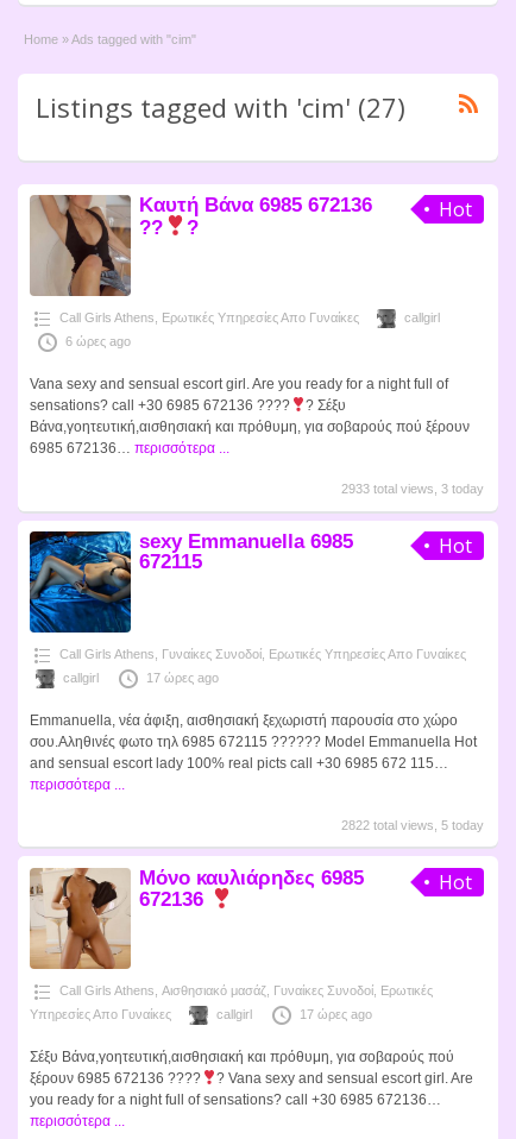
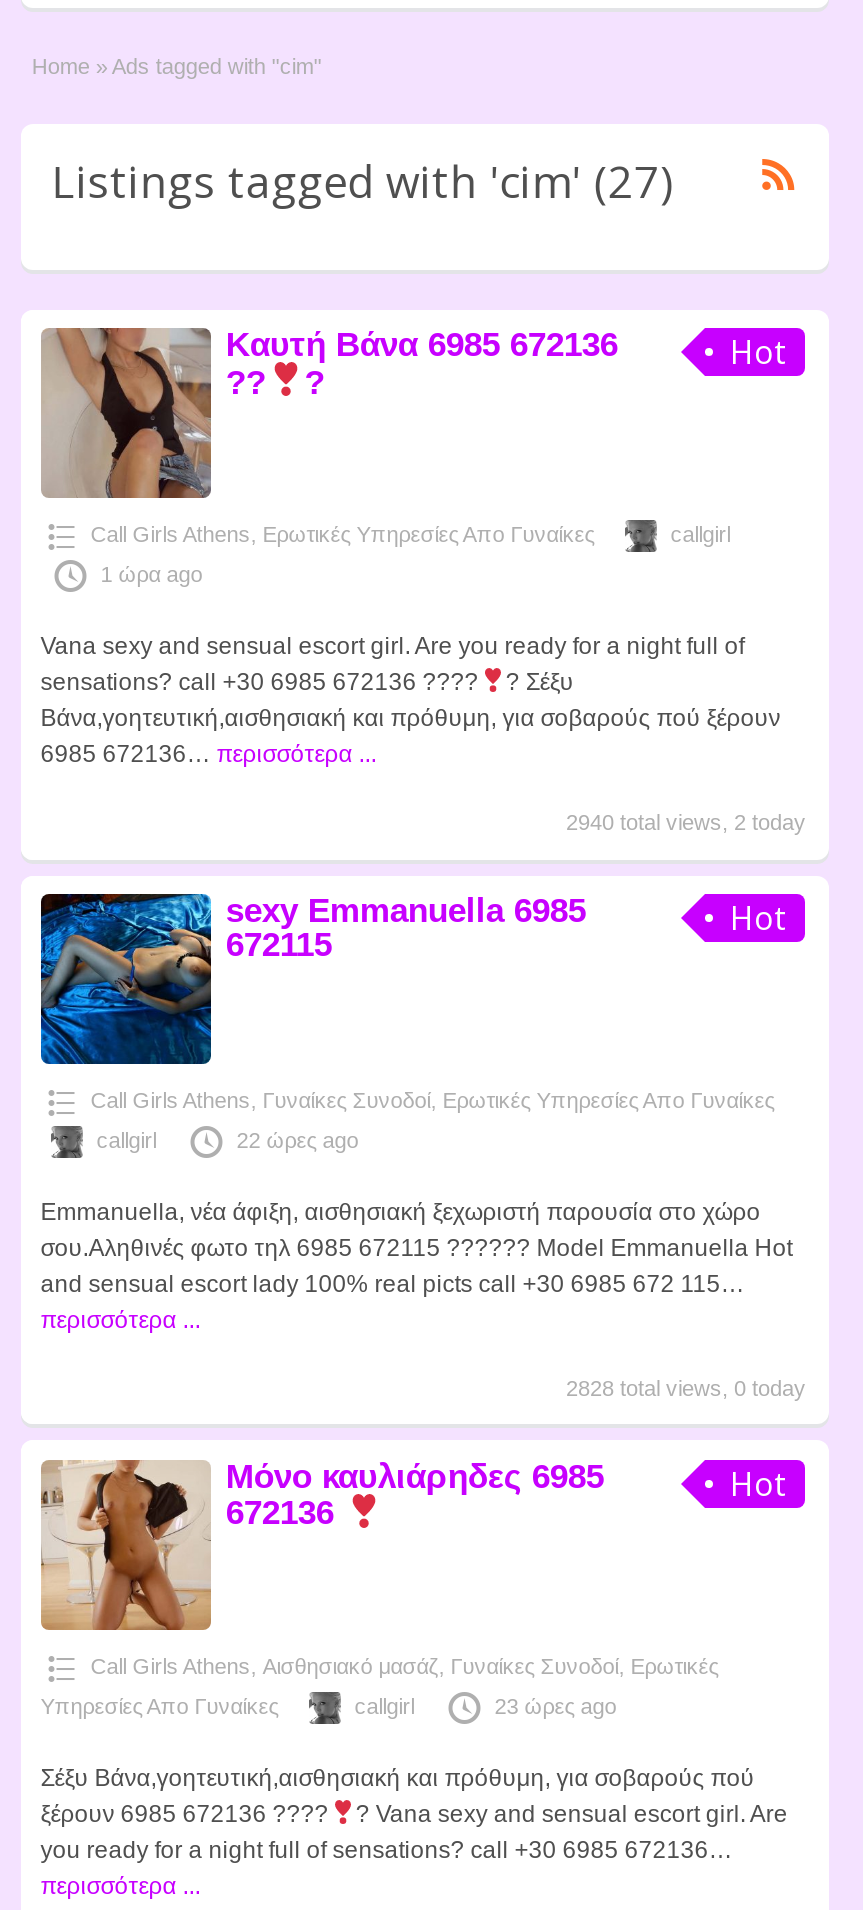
- 6 ώρες ago
+ 1 ώρα ago

- 2933 total views, 3 today
+ 2940 total views, 2 today

- 17 ώρες ago
+ 22 ώρες ago

- 2822 total views, 5 today
+ 2828 total views, 0 today

- 17 ώρες ago
+ 23 ώρες ago
